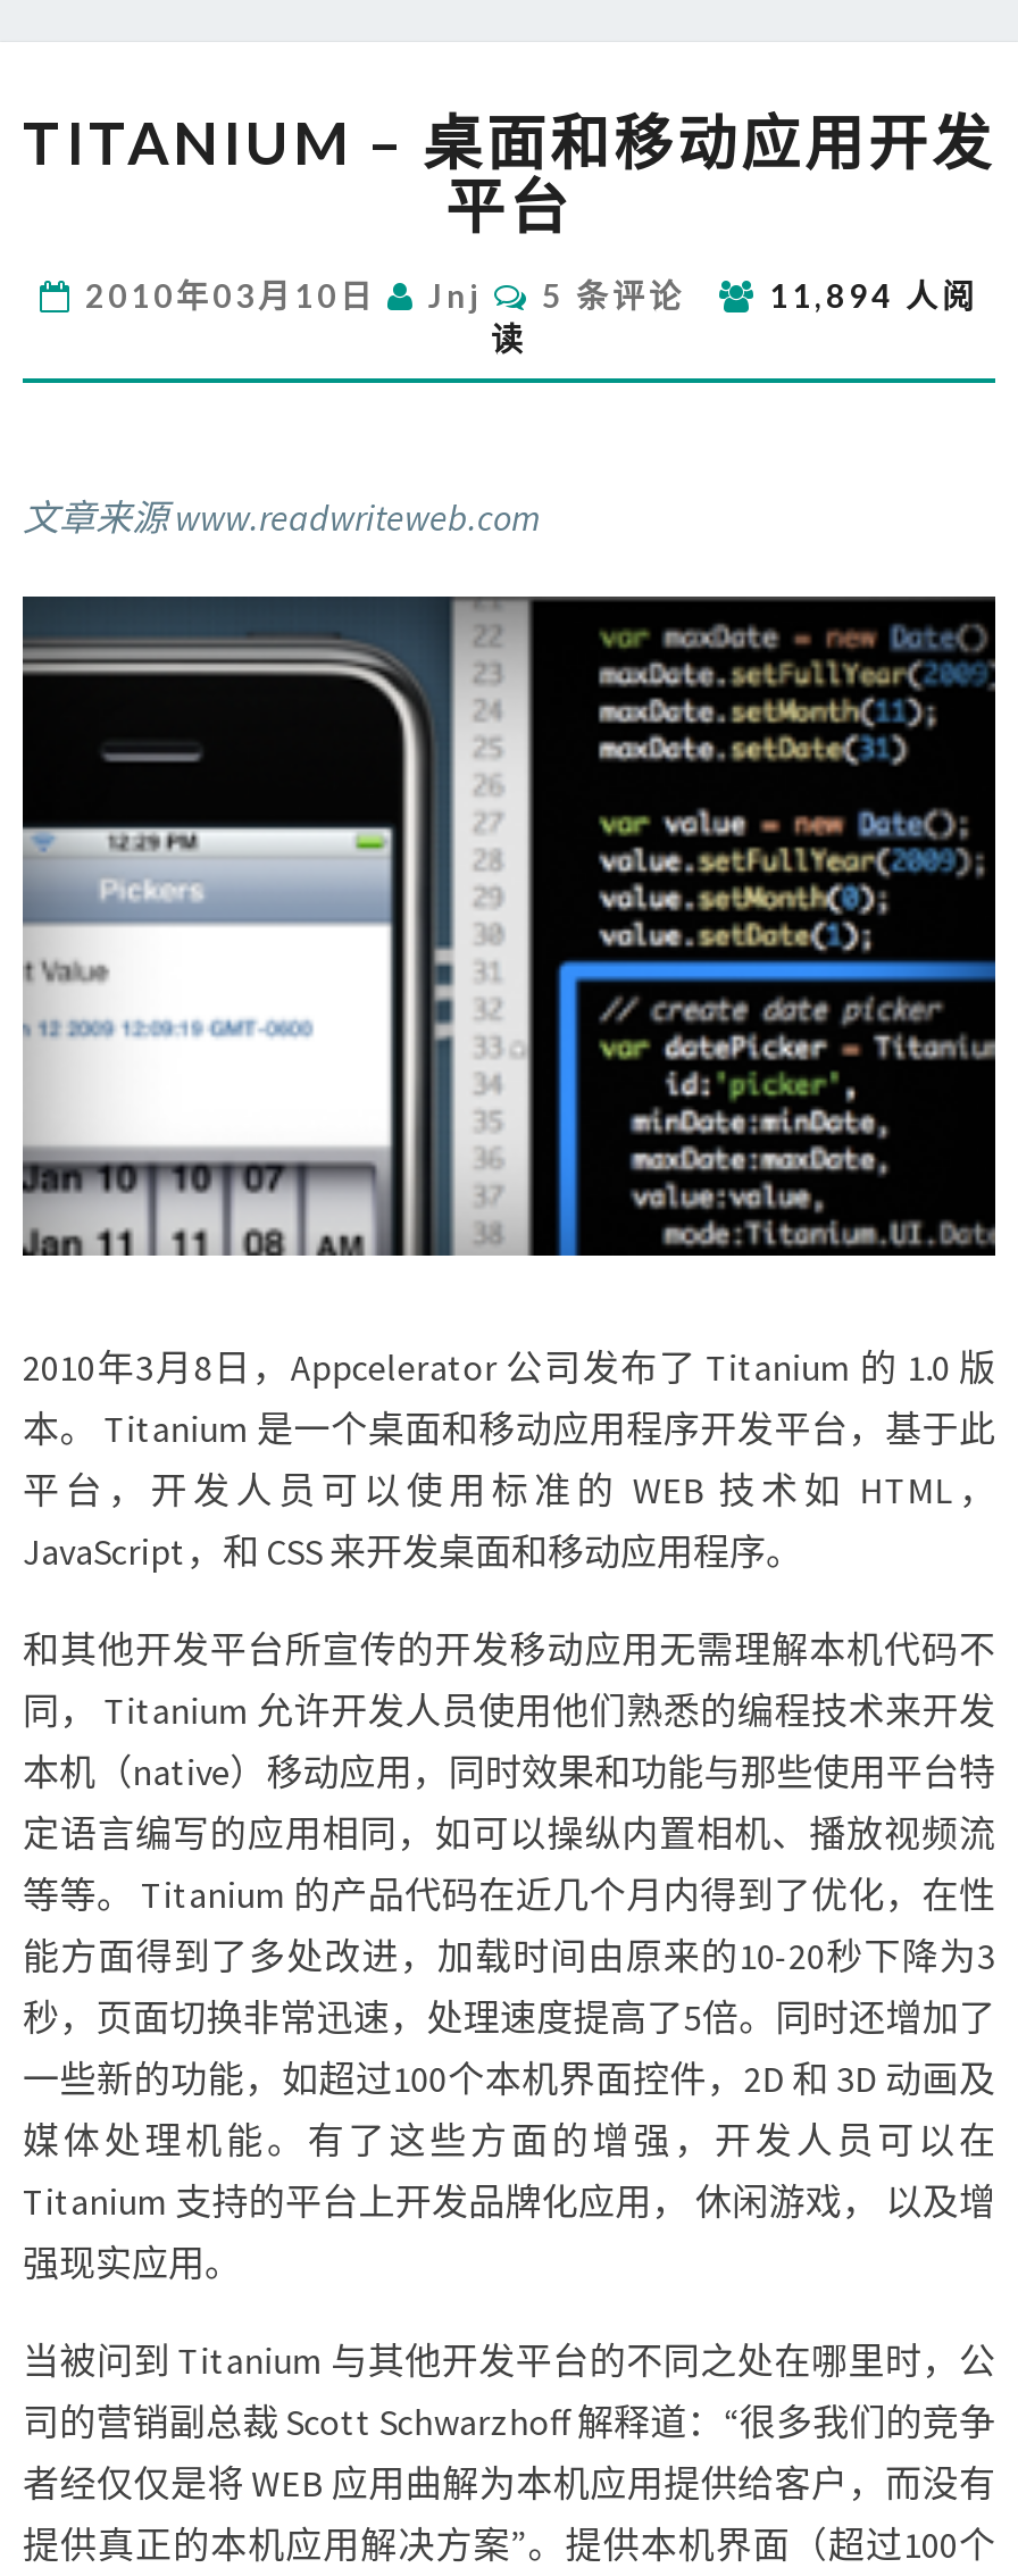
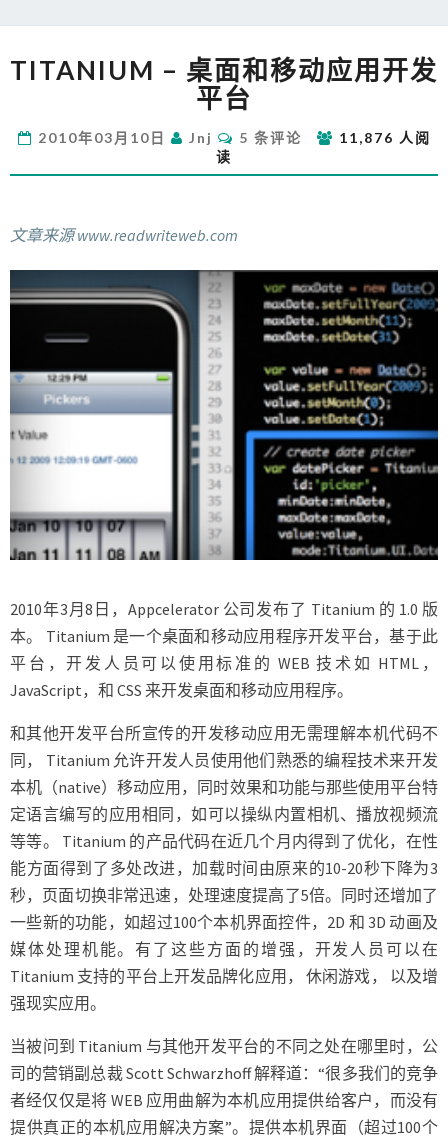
- 11,894 人阅
+ 11,876 人阅
